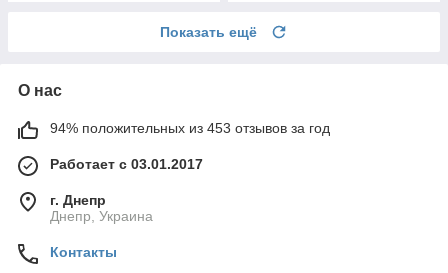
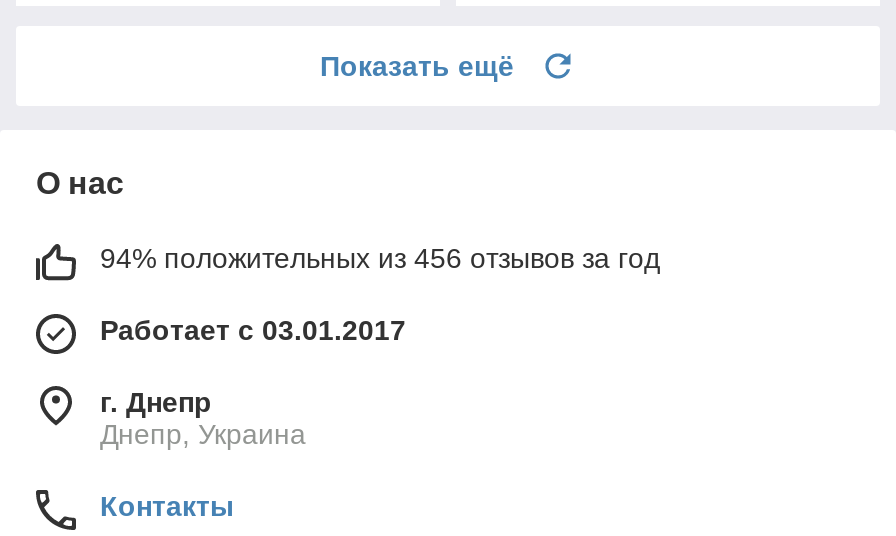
- 94% положительных из 453 отзывов за год
+ 94% положительных из 456 отзывов за год
